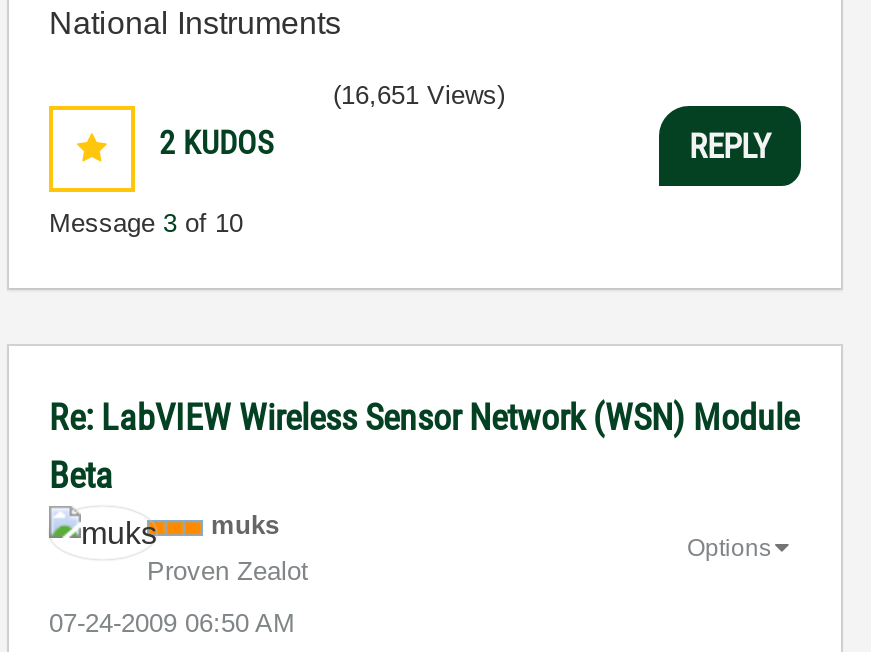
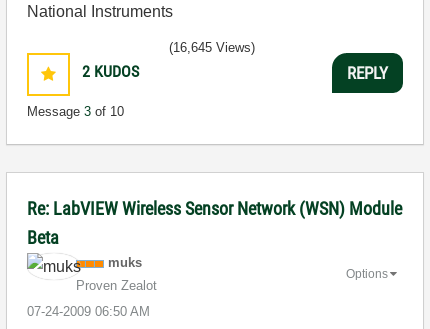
- (16,651 Views)
+ (16,645 Views)
